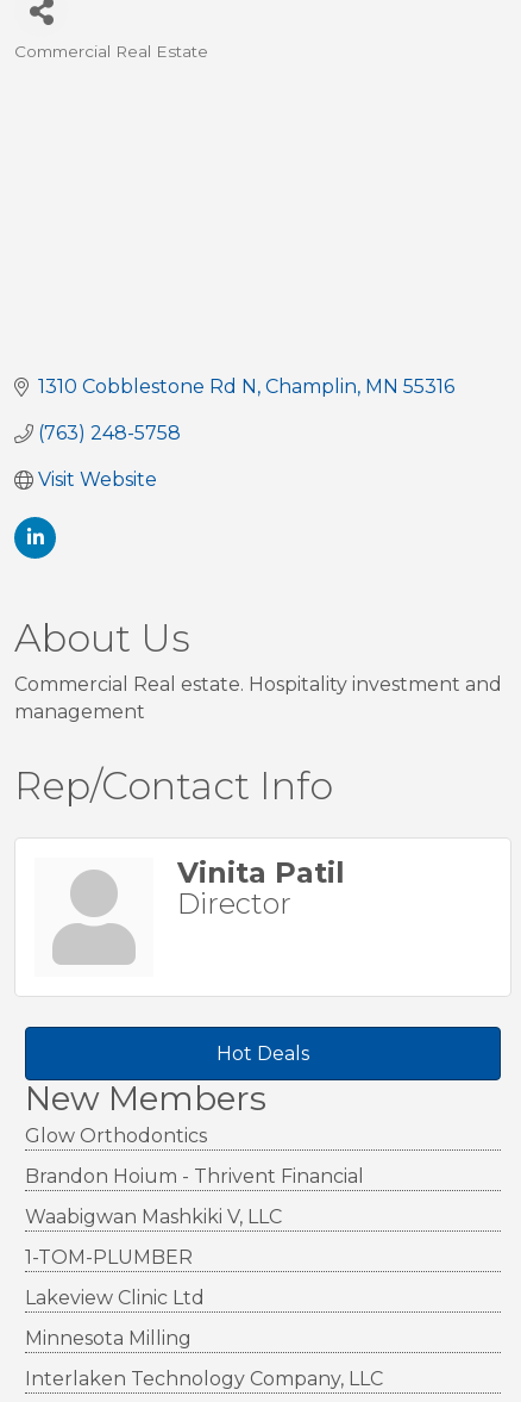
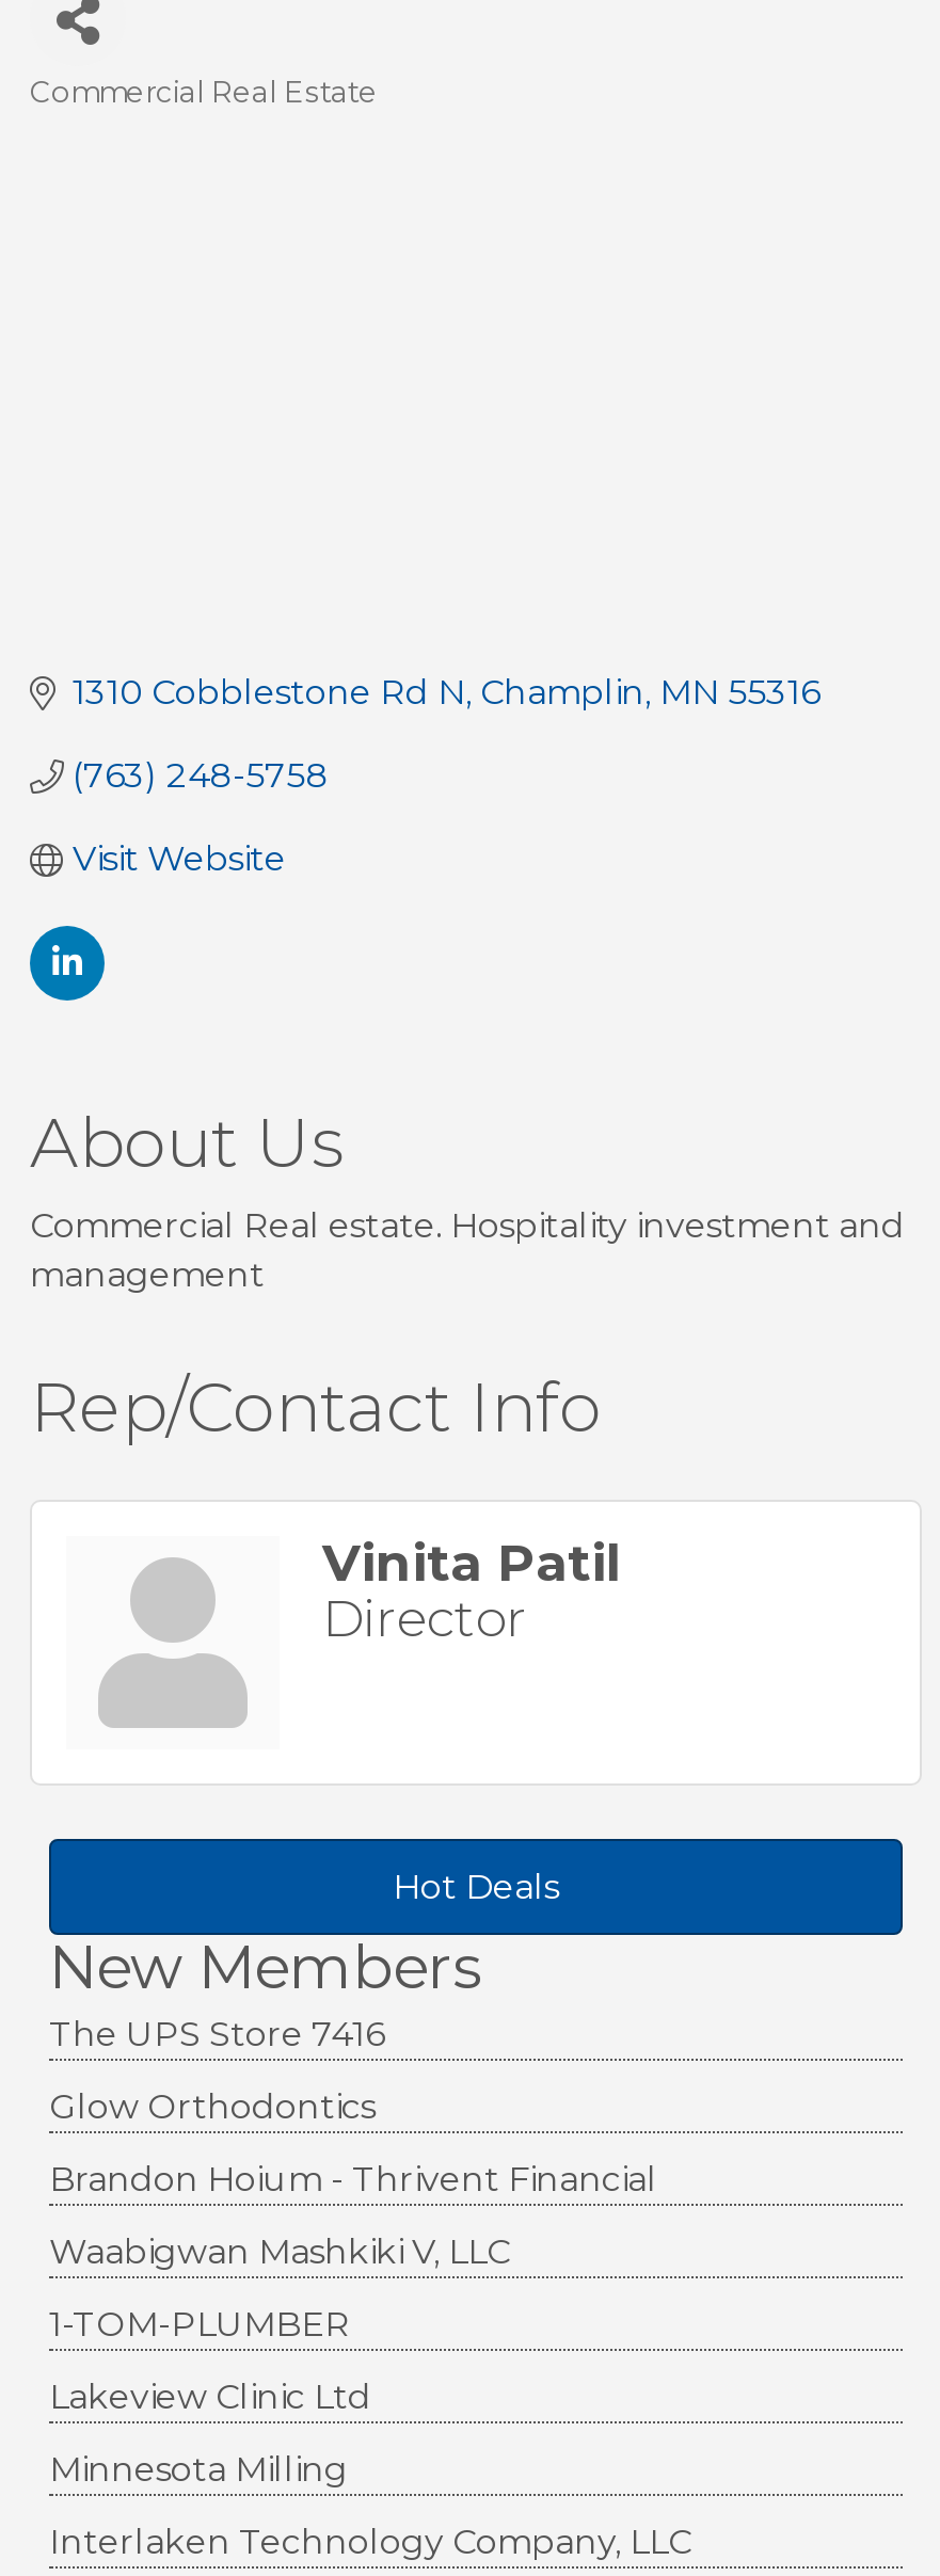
+ The UPS Store 7416
